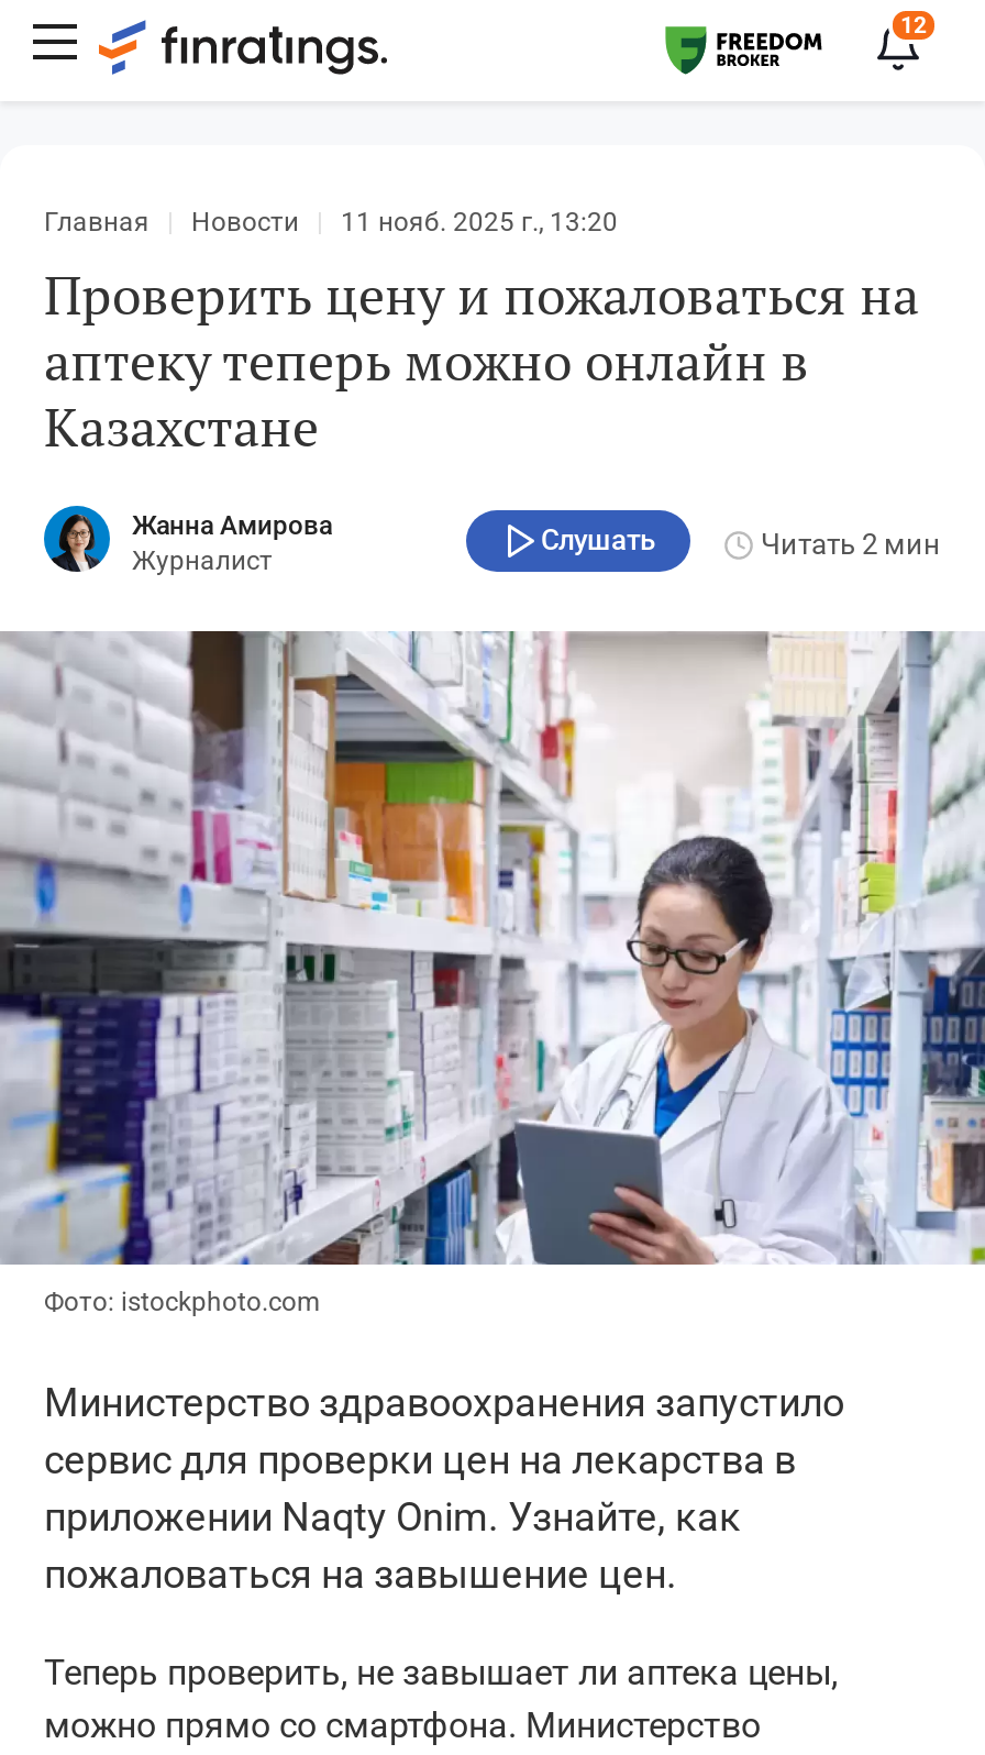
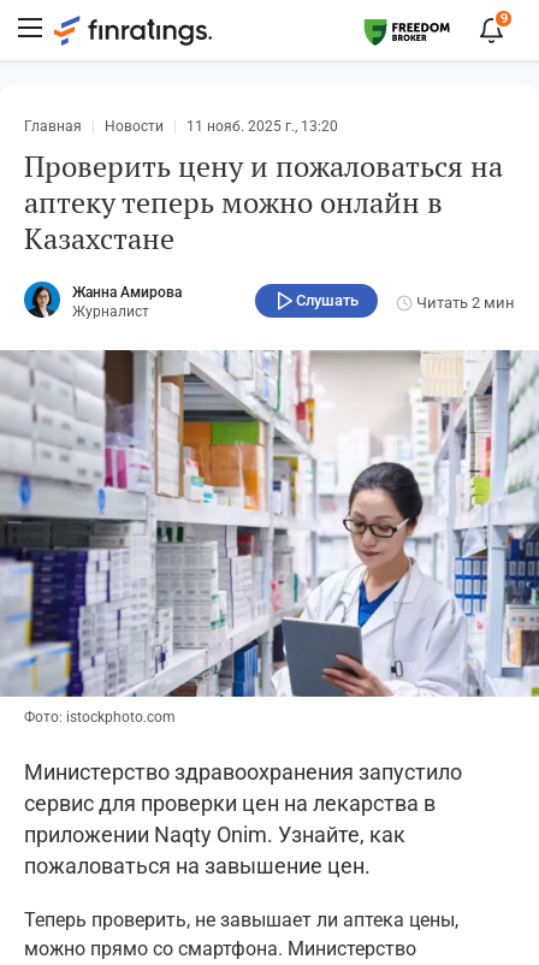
- 12
+ 9
